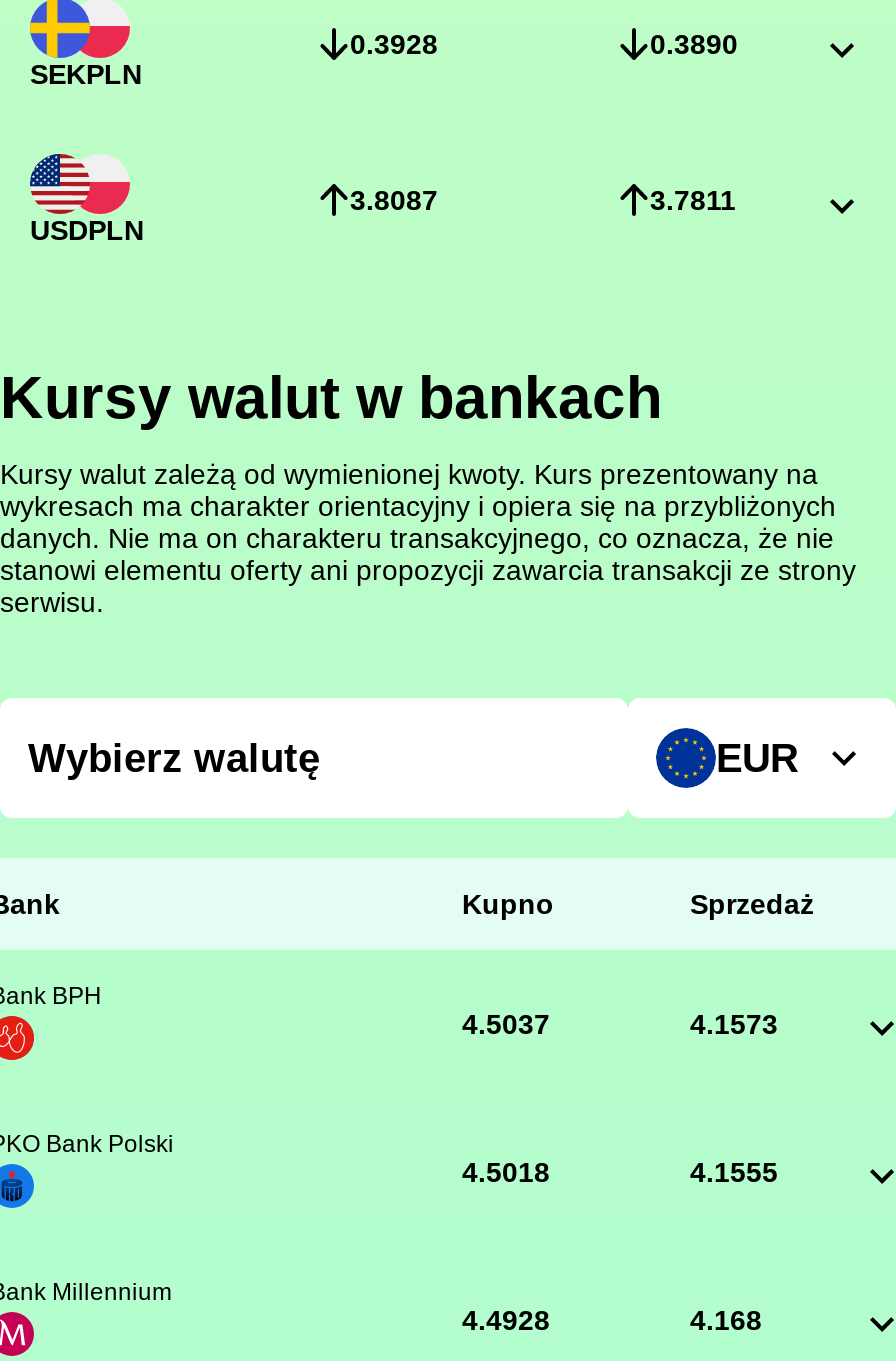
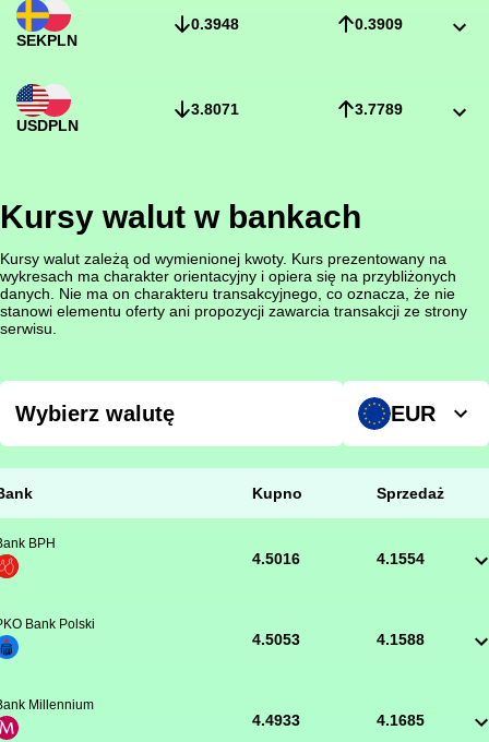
- 0.3928
+ 0.3948

- 0.3890
+ 0.3909

- 3.8087
+ 3.8071

- 3.7811
+ 3.7789

- 4.5037
+ 4.5016

- 4.1573
+ 4.1554

- 4.5018
+ 4.5053

- 4.1555
+ 4.1588

- 4.4928
+ 4.4933

- 4.168
+ 4.1685
